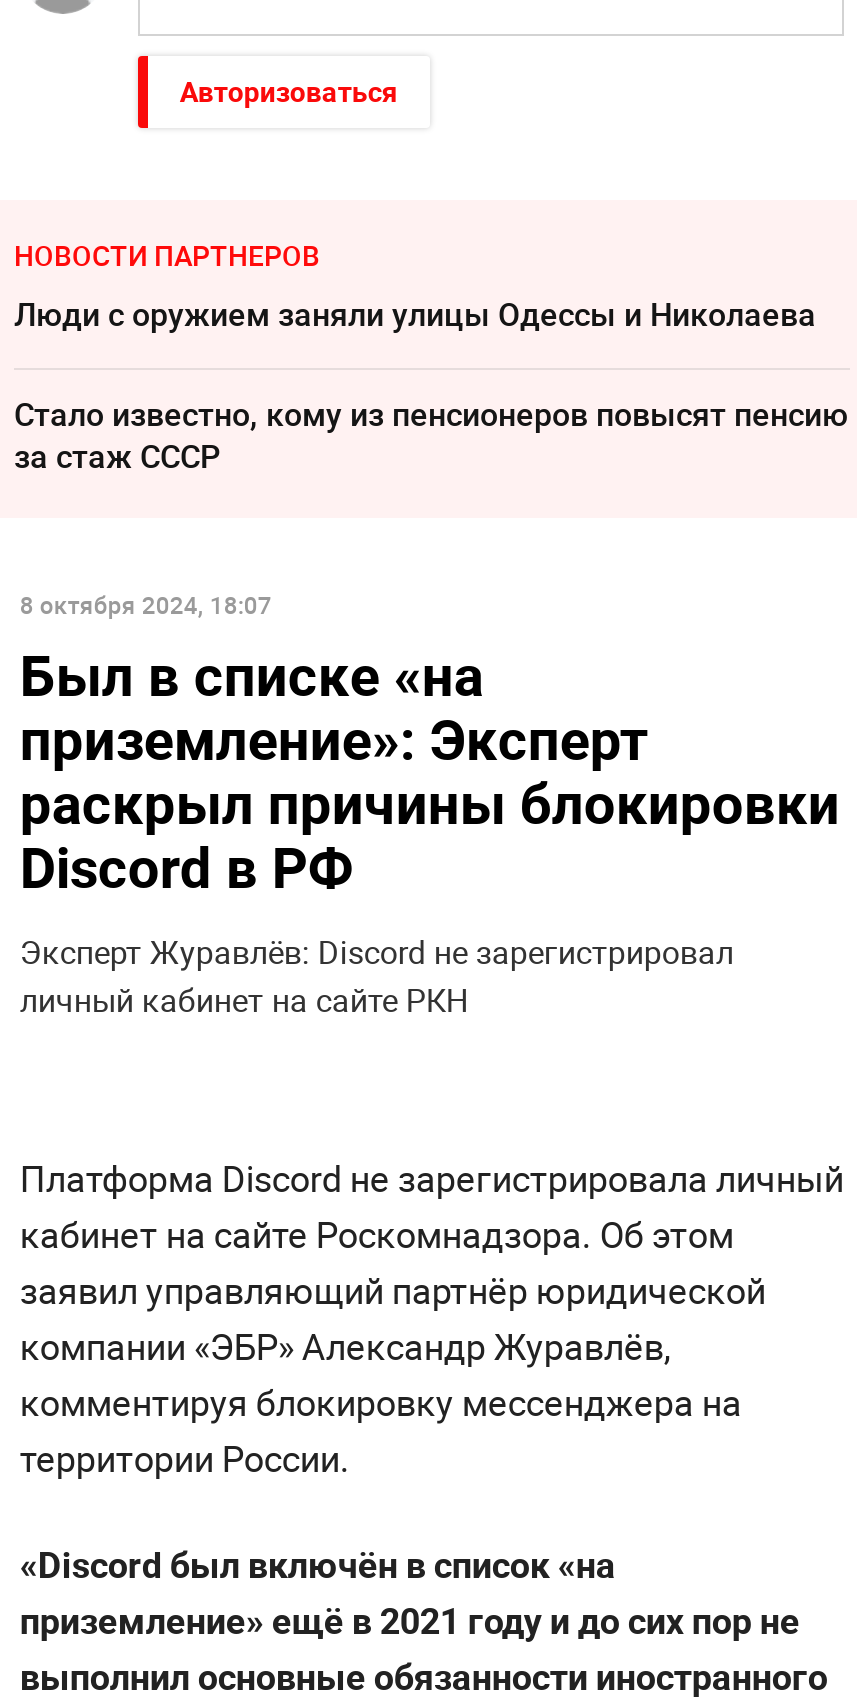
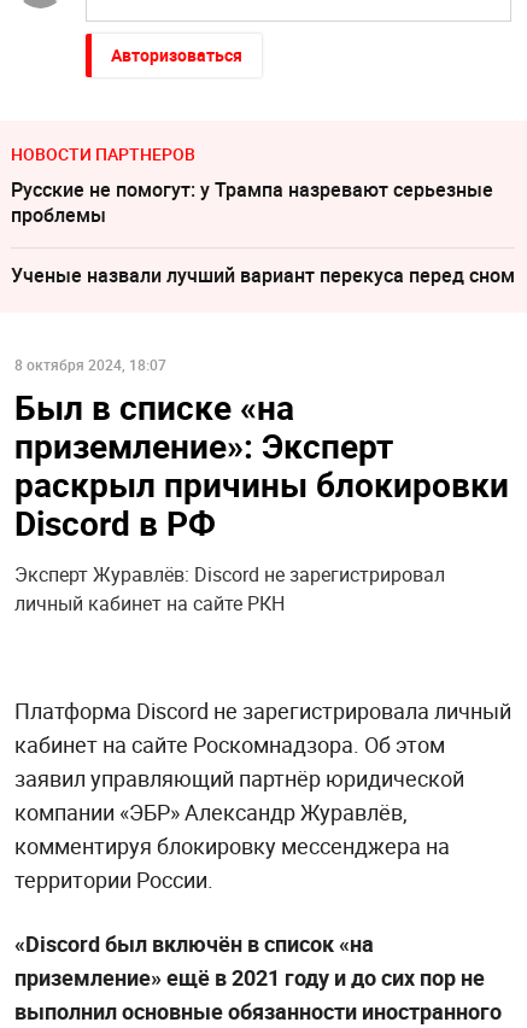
- Люди с оружием заняли улицы Одессы и Николаева
+ Русские не помогут: у Трампа назревают серьезные
+ проблемы

- Стало известно, кому из пенсионеров повысят пенсию
- за стаж СССР
+ Ученые назвали лучший вариант перекуса перед сном
